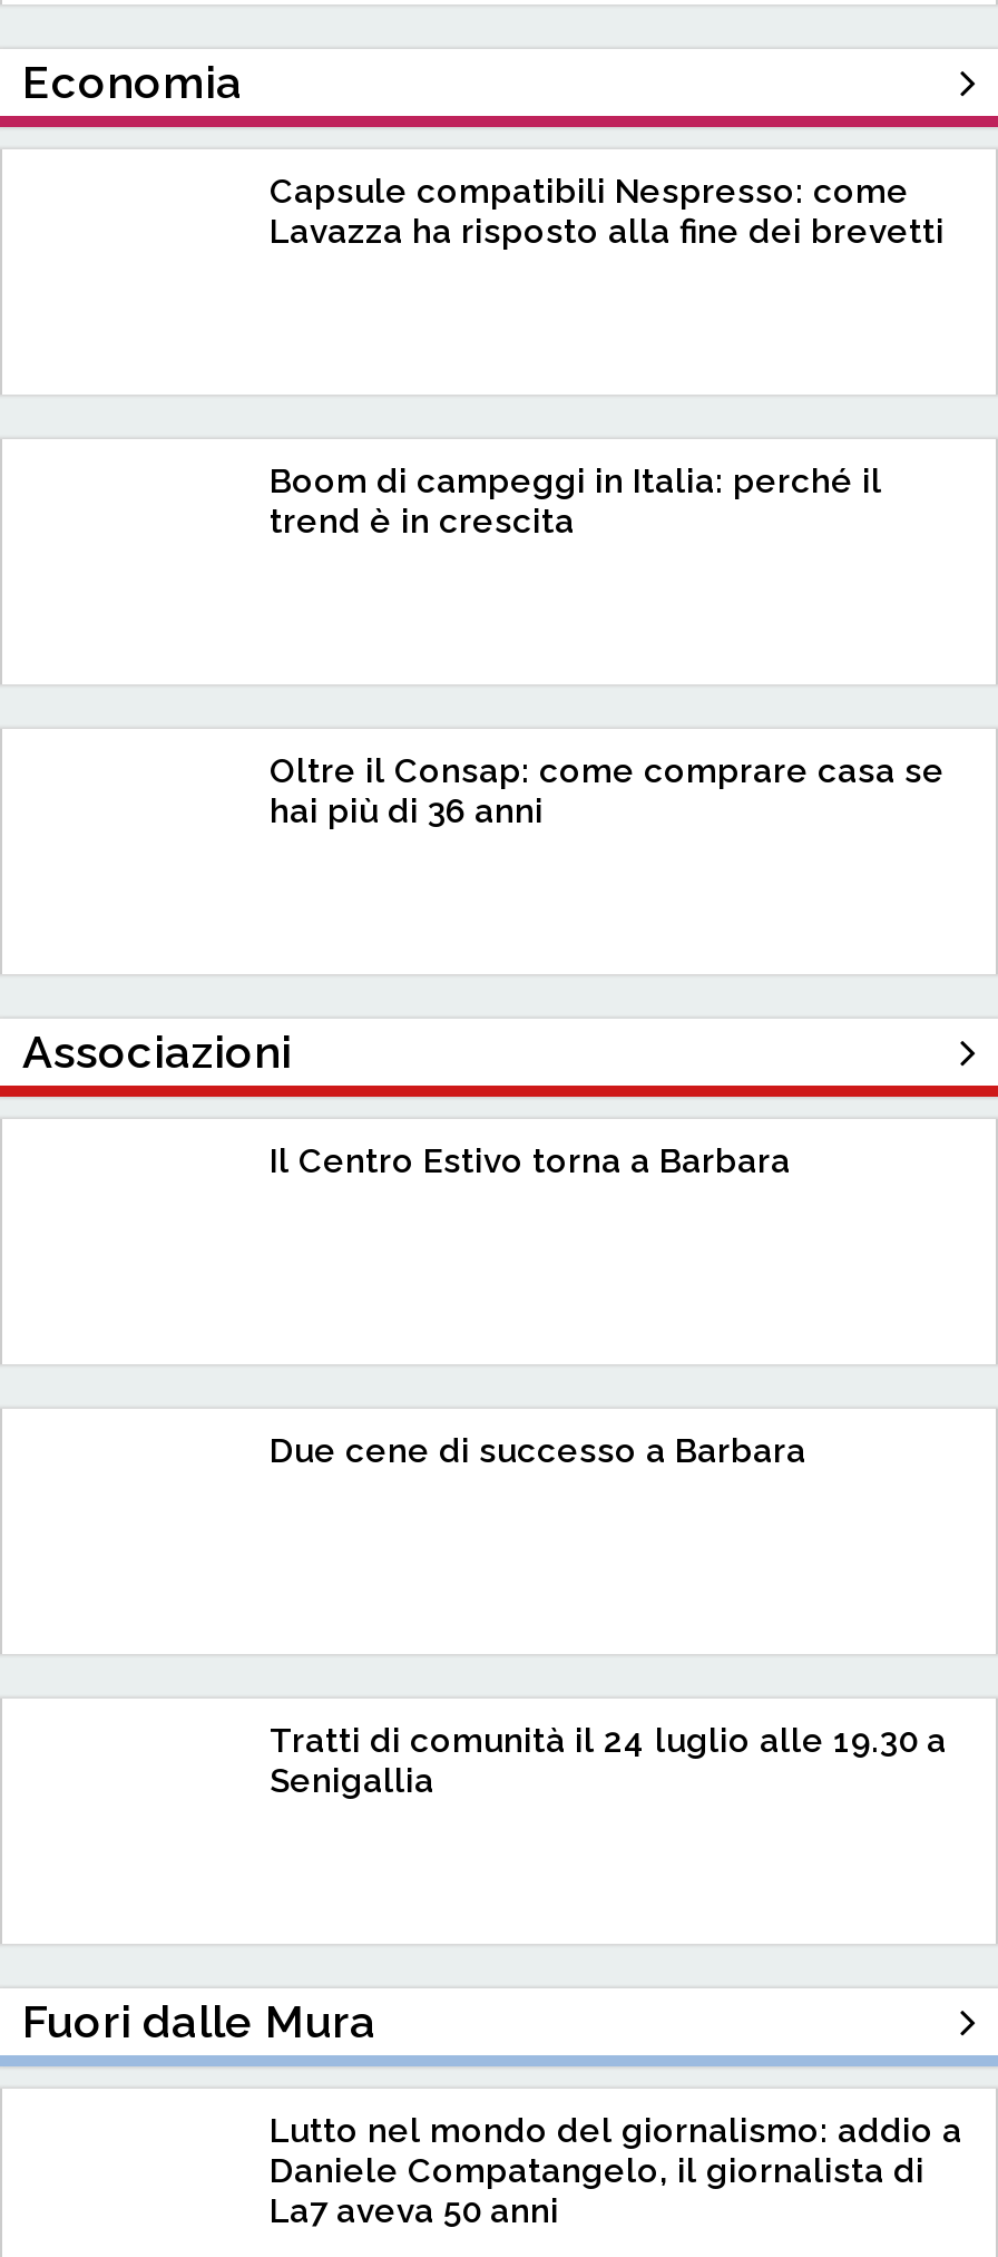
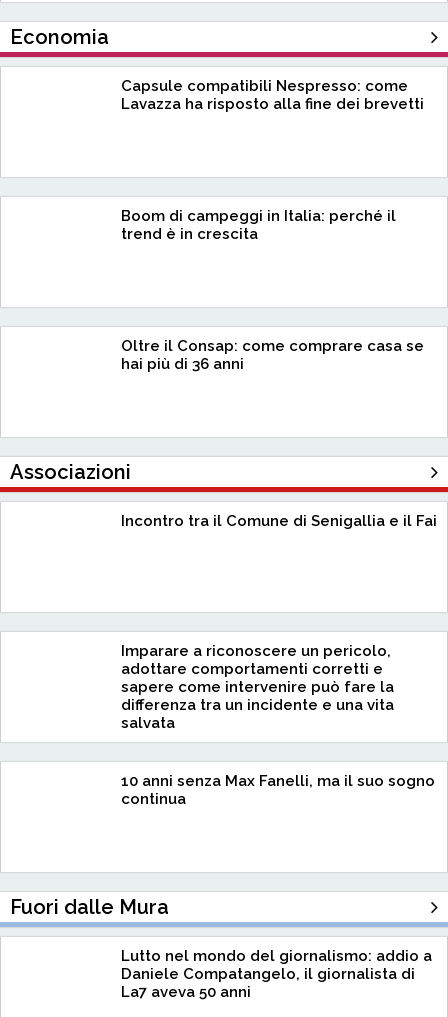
- Il Centro Estivo torna a Barbara
+ Incontro tra il Comune di Senigallia e il Fai

- Due cene di successo a Barbara
+ Imparare a riconoscere un pericolo,
+ adottare comportamenti corretti e
+ sapere come intervenire può fare la
+ differenza tra un incidente e una vita
+ salvata

- Tratti di comunità il 24 luglio alle 19.30 a
- Senigallia
+ 10 anni senza Max Fanelli, ma il suo sogno
+ continua
